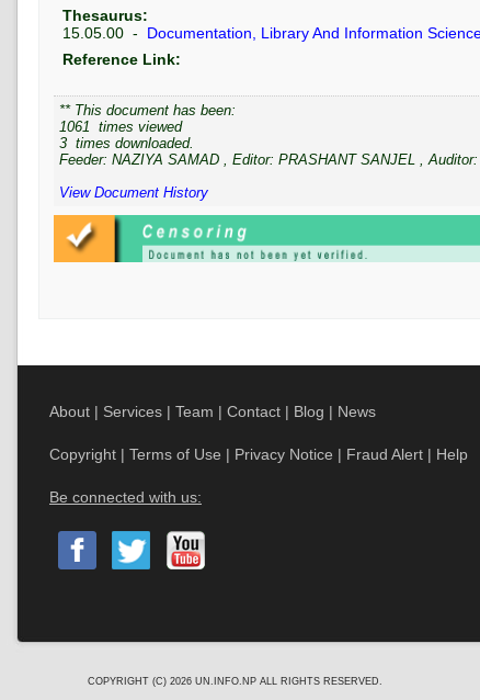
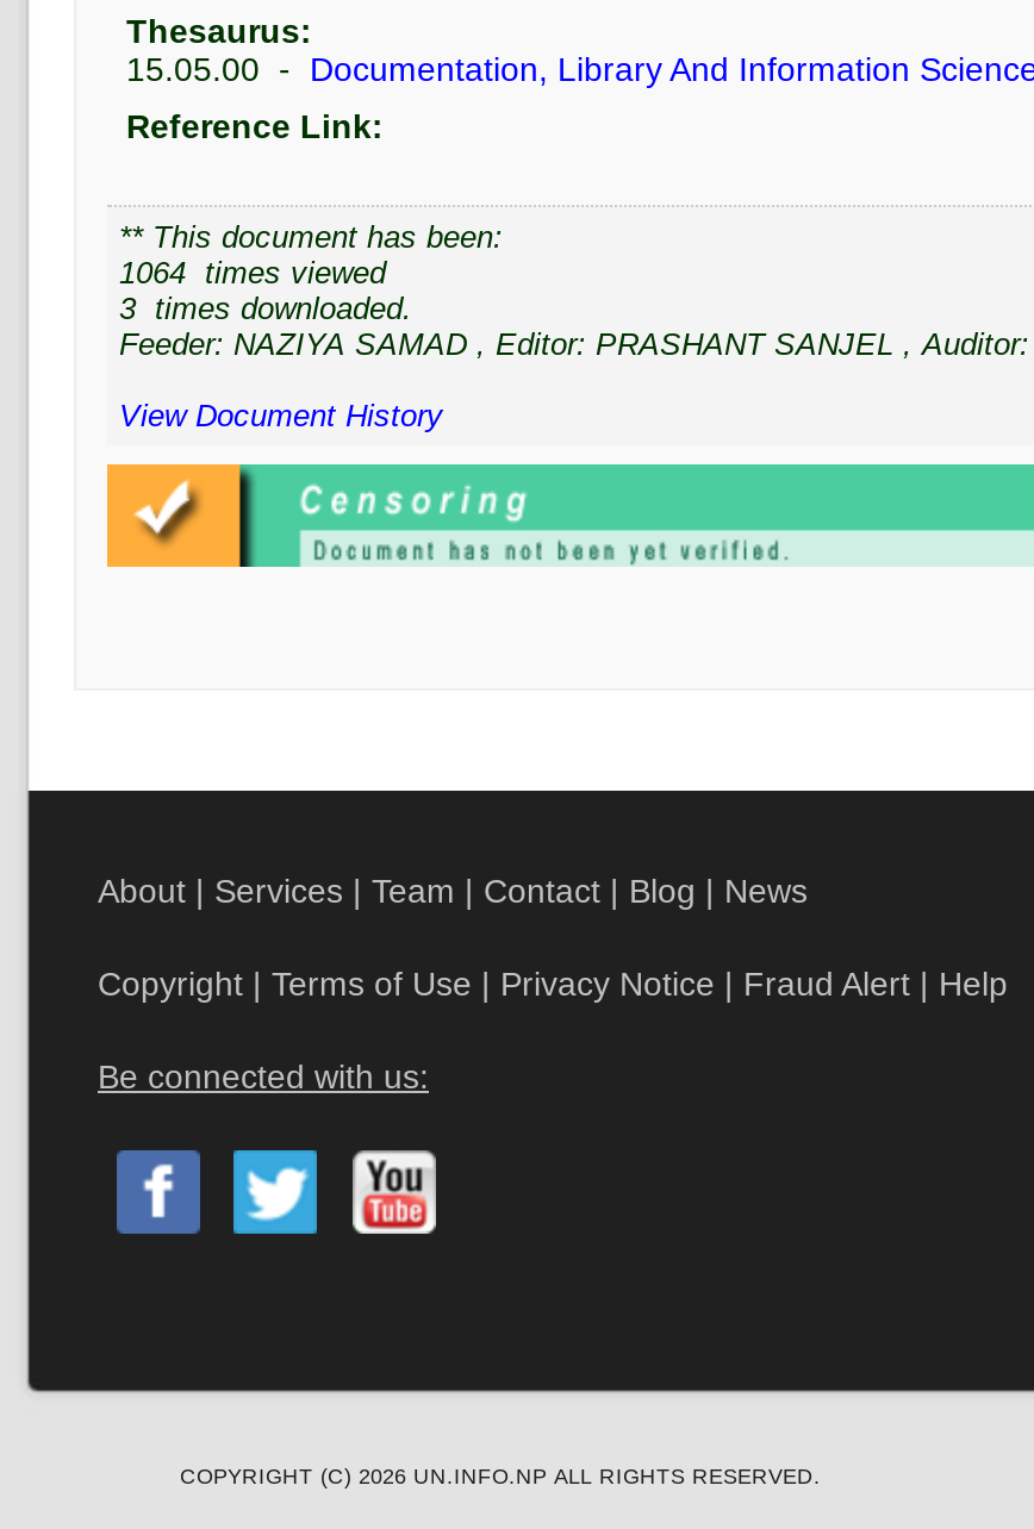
- 1061 times viewed
+ 1064 times viewed
